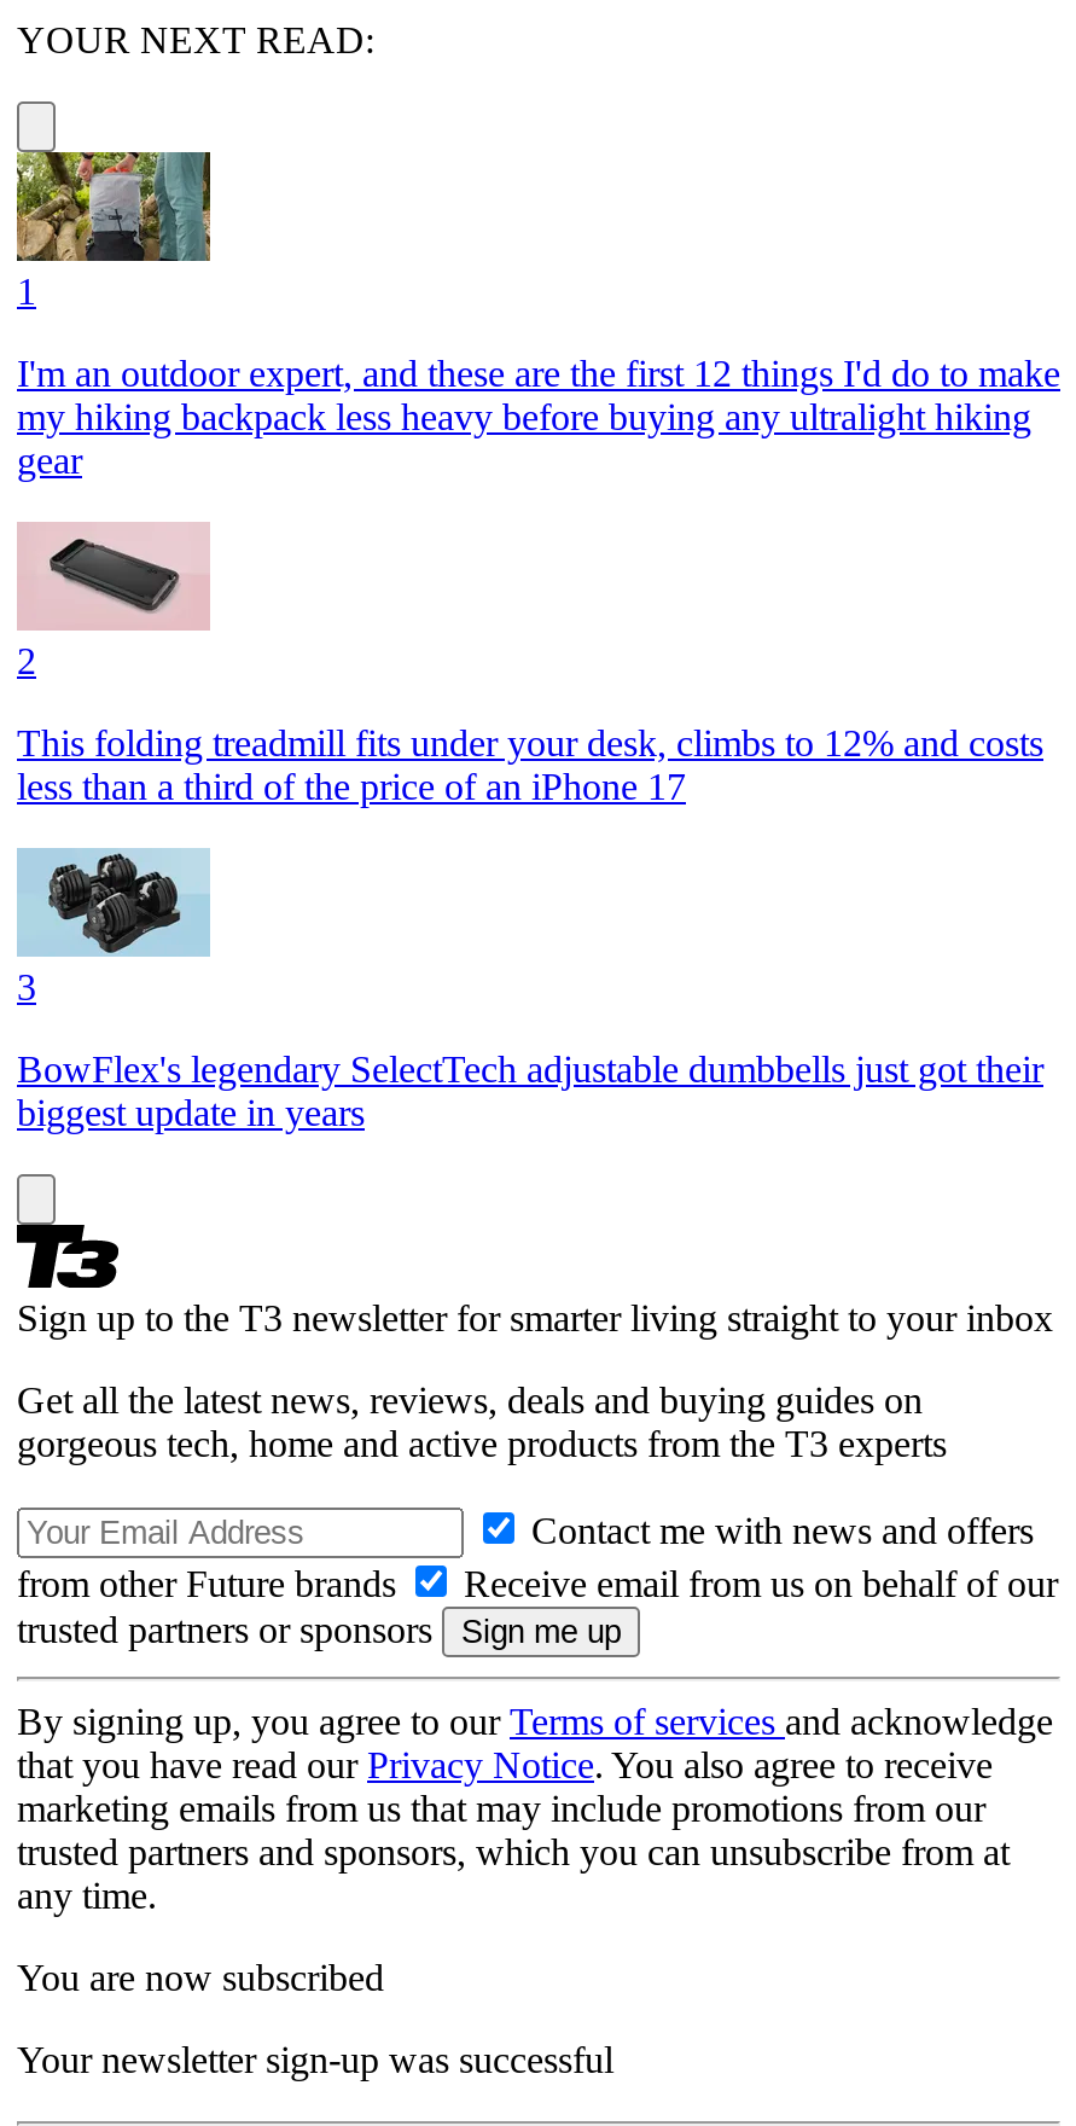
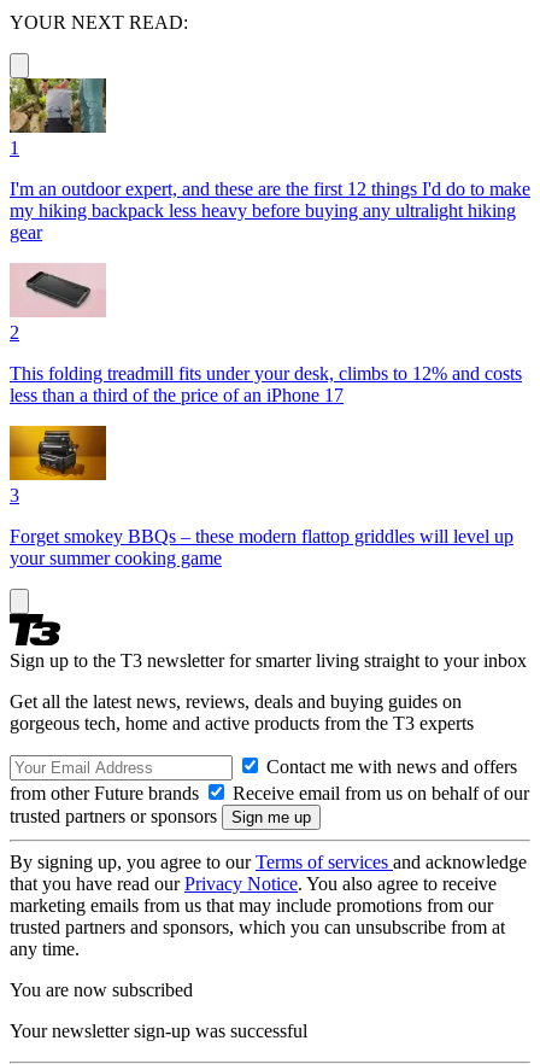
- [image]
- BowFlex's legendary SelectTech adjustable dumbbells just got their
- biggest update in years
+ [image]
+ Forget smokey BBQs – these modern flattop griddles will level up
+ your summer cooking game
